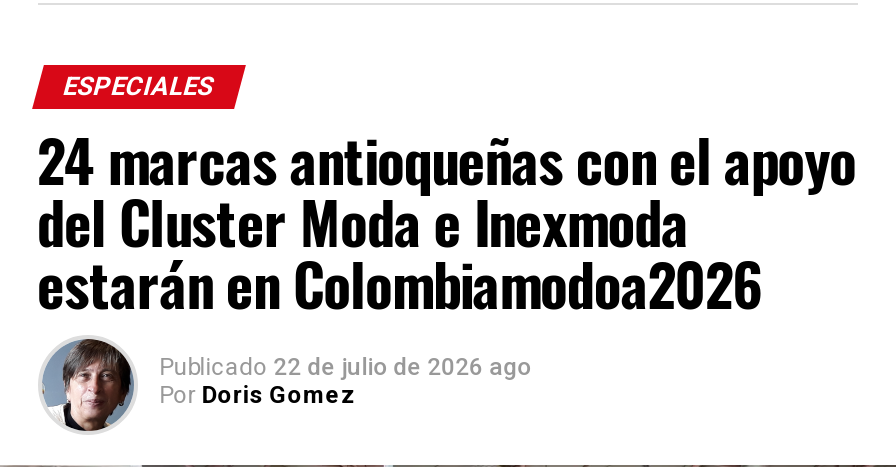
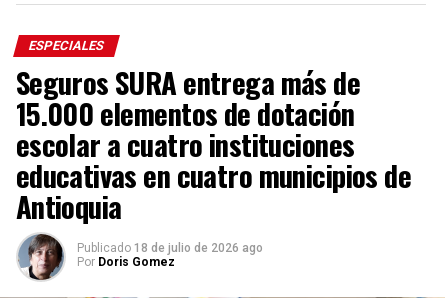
- 24 marcas antioqueñas con el apoyo
- del Cluster Moda e Inexmoda
- estarán en Colombiamodoa2026
- Publicado 22 de julio de 2026 ago
+ Seguros SURA entrega más de
+ 15.000 elementos de dotación
+ escolar a cuatro instituciones
+ educativas en cuatro municipios de
+ Antioquia
+ Publicado 18 de julio de 2026 ago
